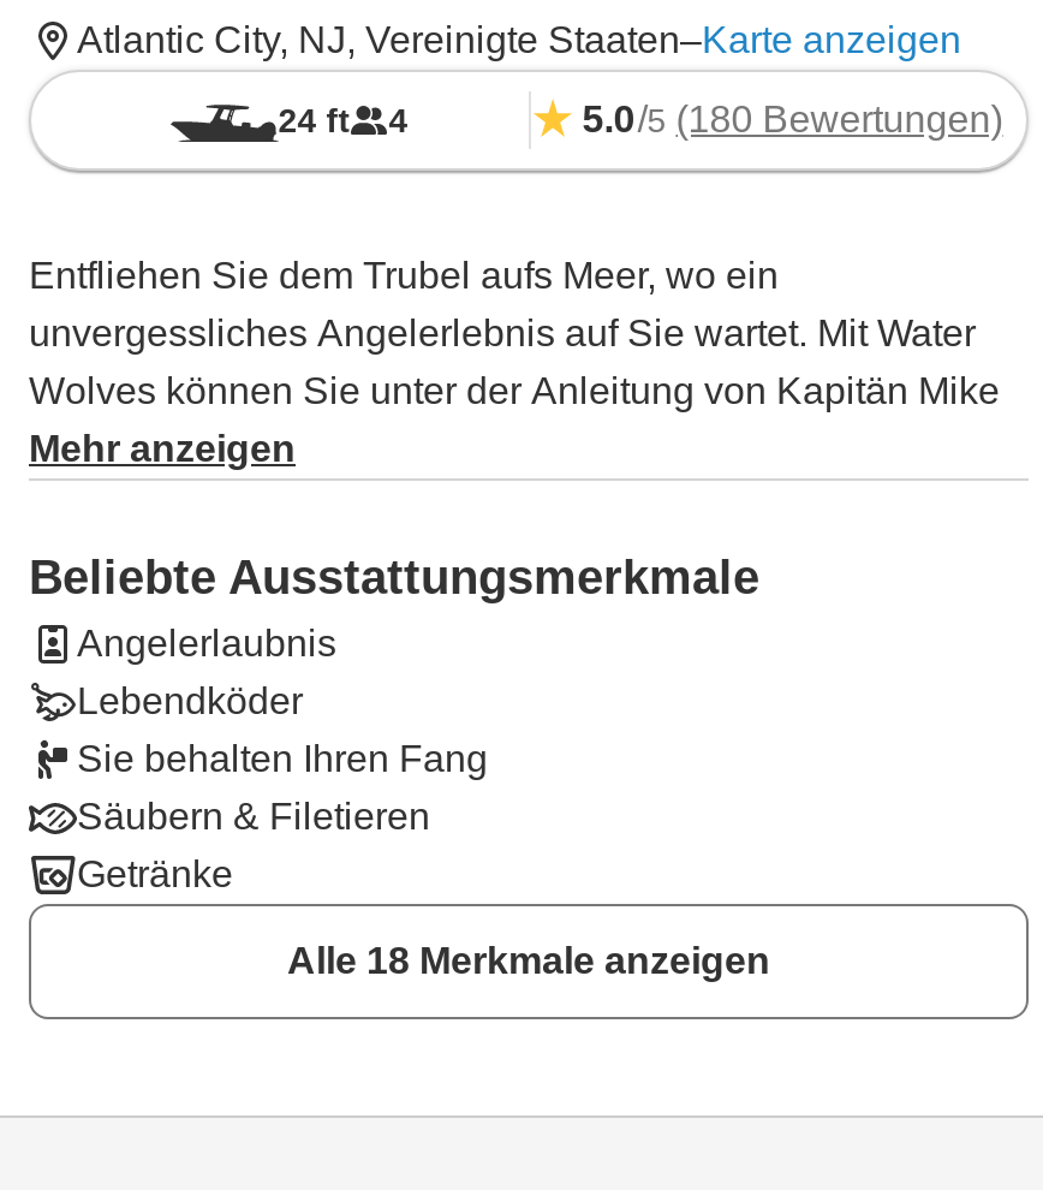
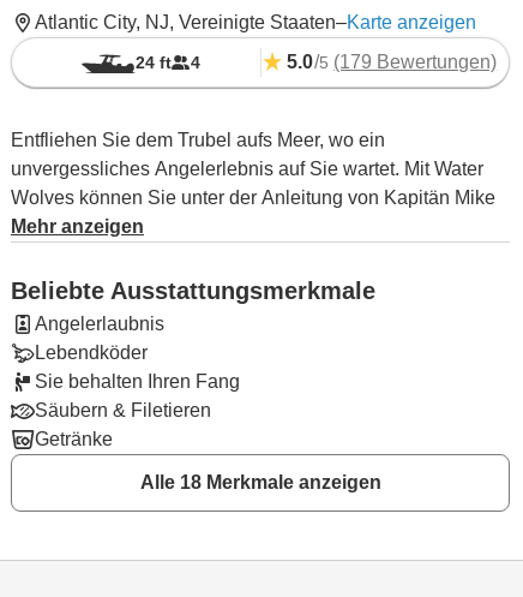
- 5.0/5 (180 Bewertungen)
+ 5.0/5 (179 Bewertungen)
